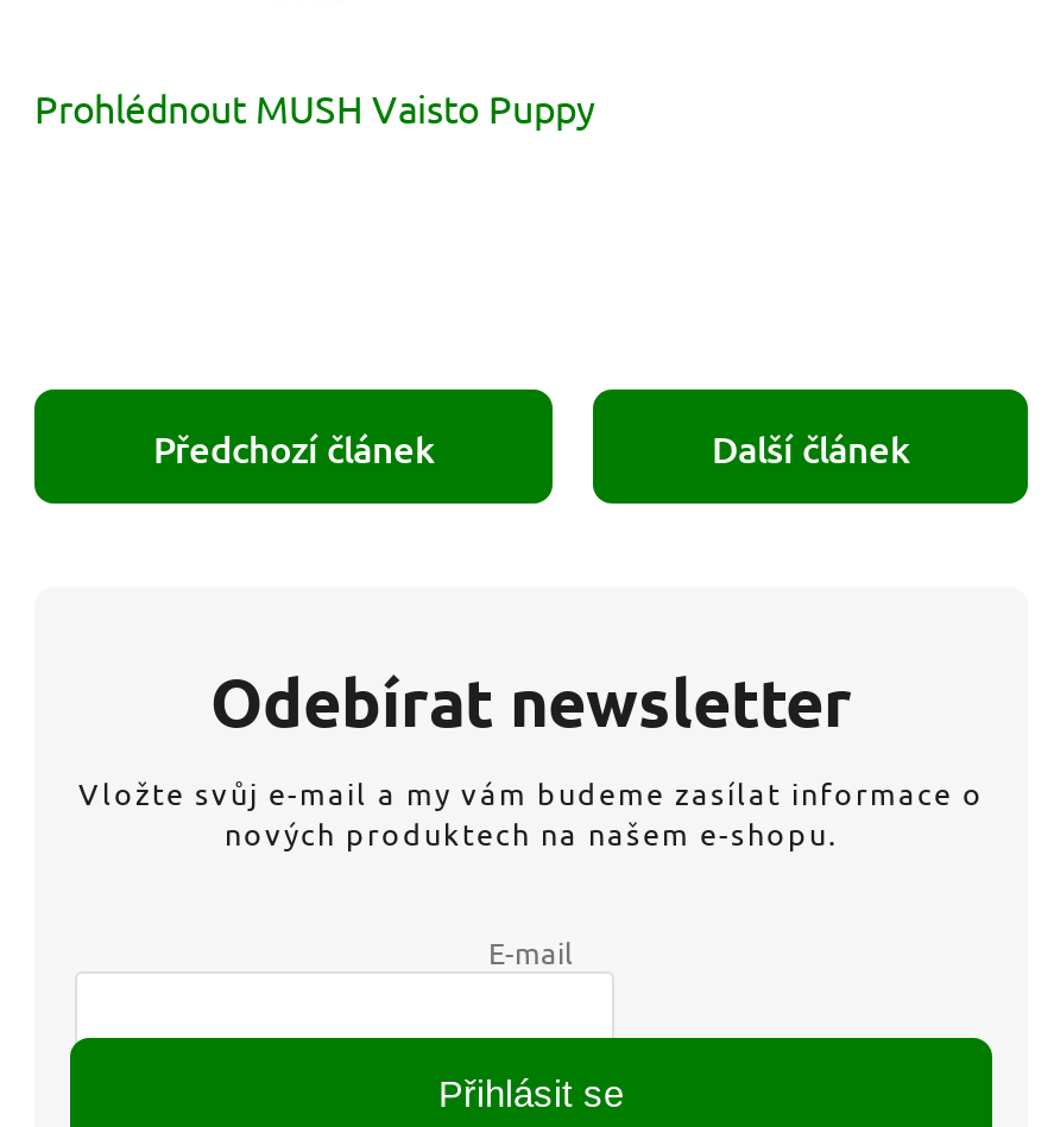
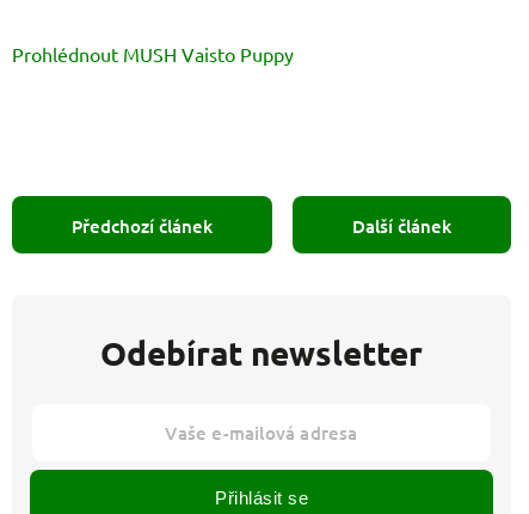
- Vložte svůj e-mail a my vám budeme zasílat informace o
- nových produktech na našem e-shopu.
- E-mail
